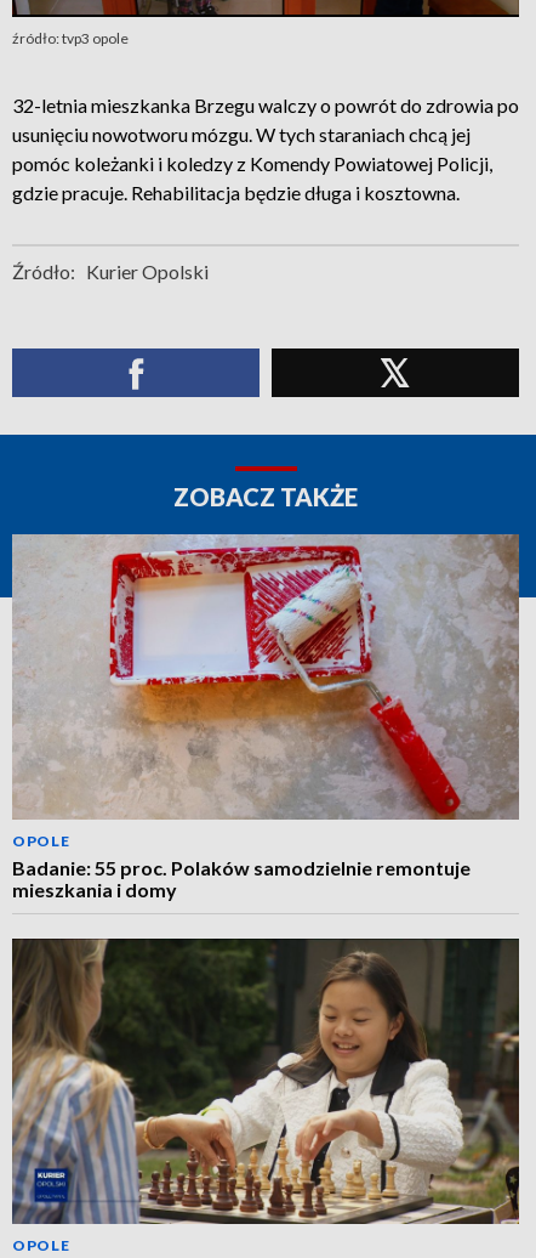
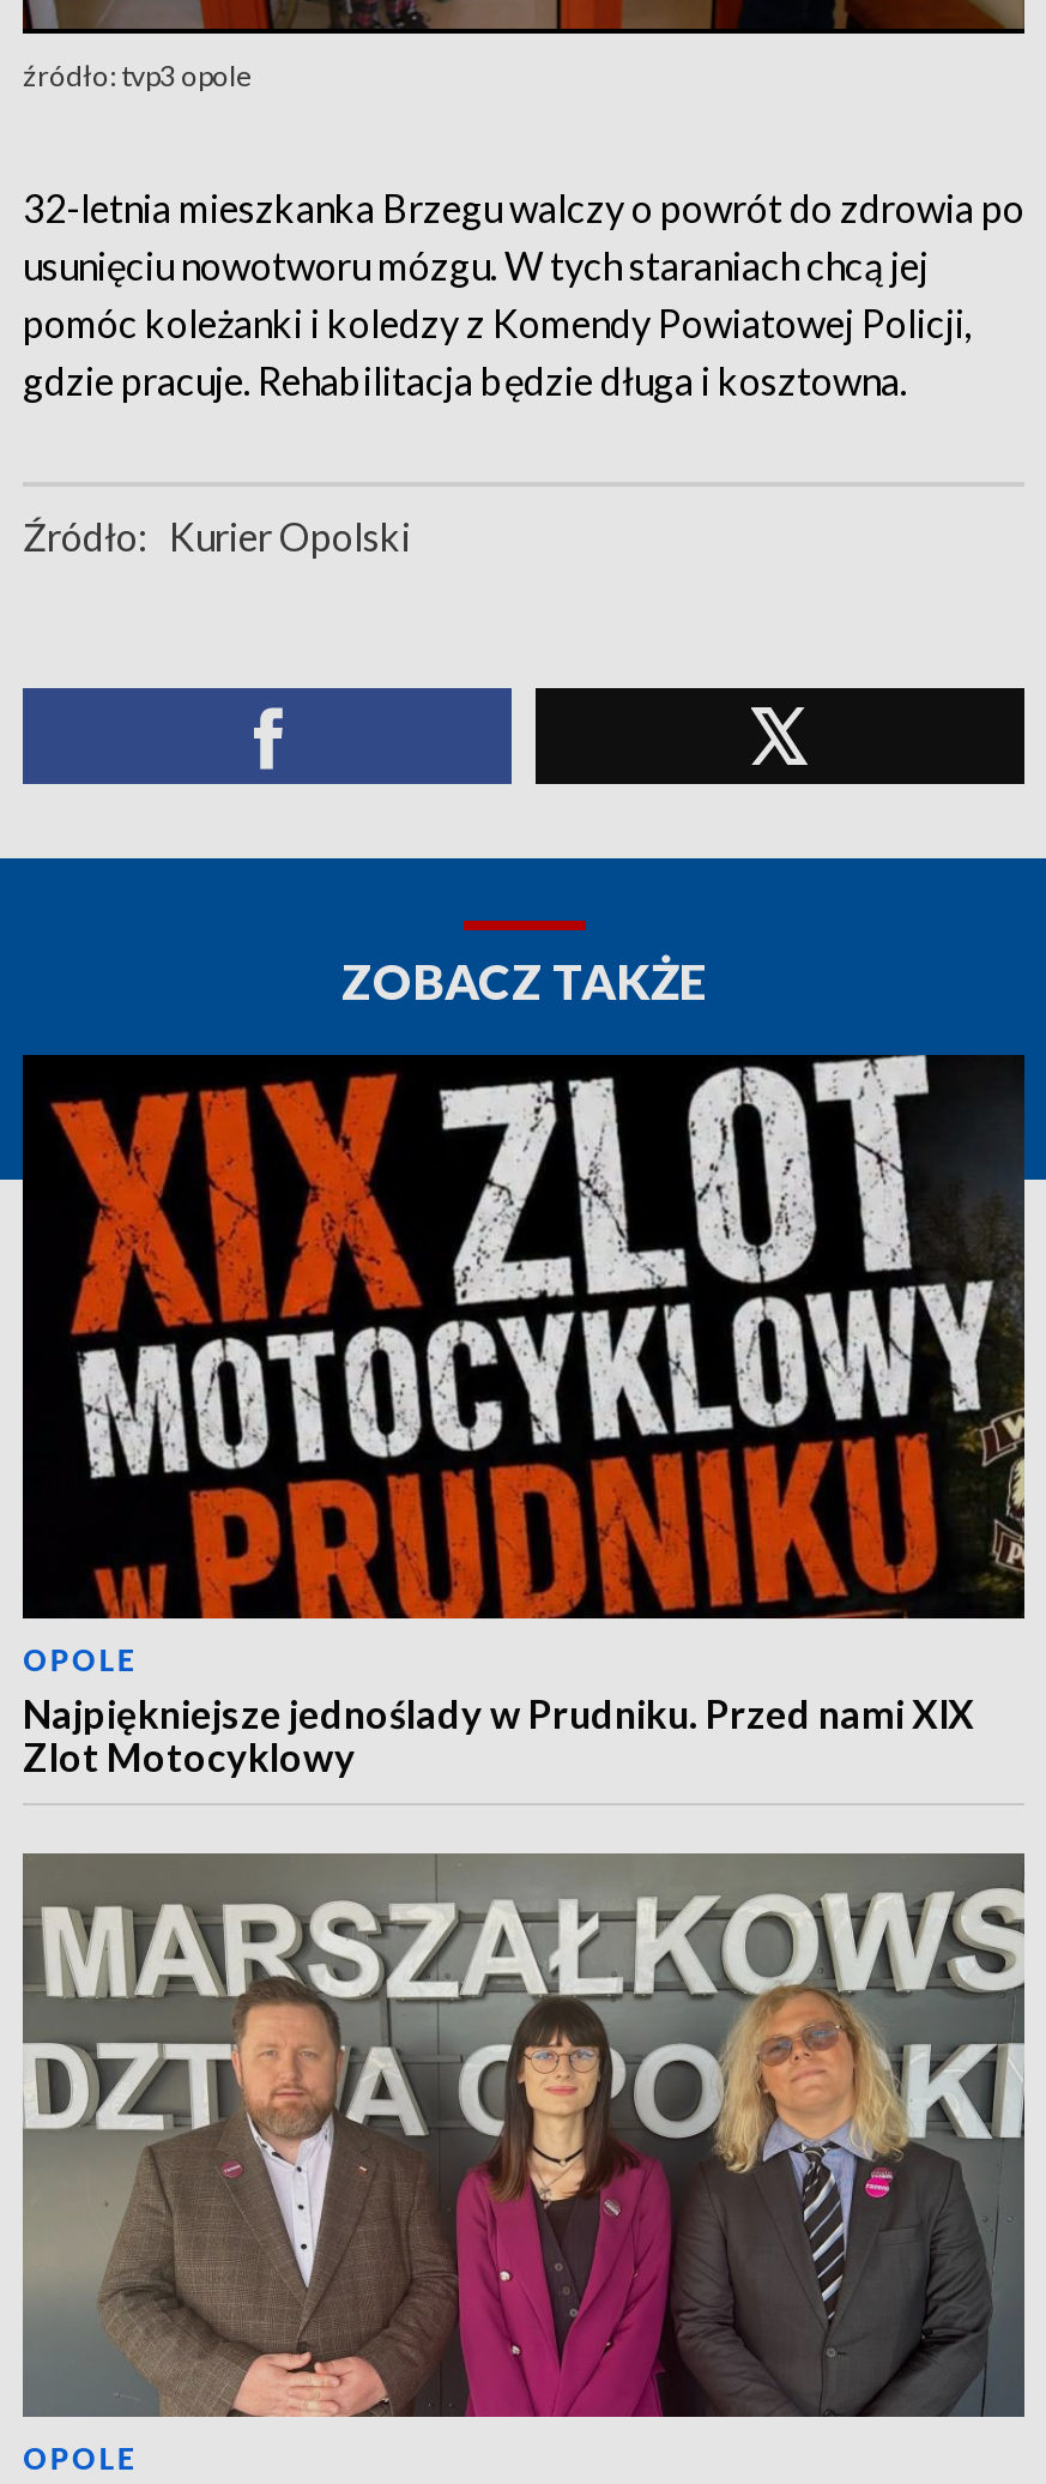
- [image]
- Badanie: 55 proc. Polaków samodzielnie remontuje
- mieszkania i domy
+ [image]
+ Najpiękniejsze jednoślady w Prudniku. Przed nami XIX
+ Zlot Motocyklowy

- [image]
+ [image]
